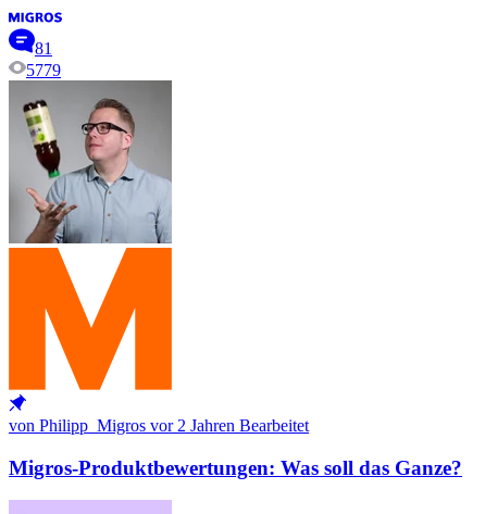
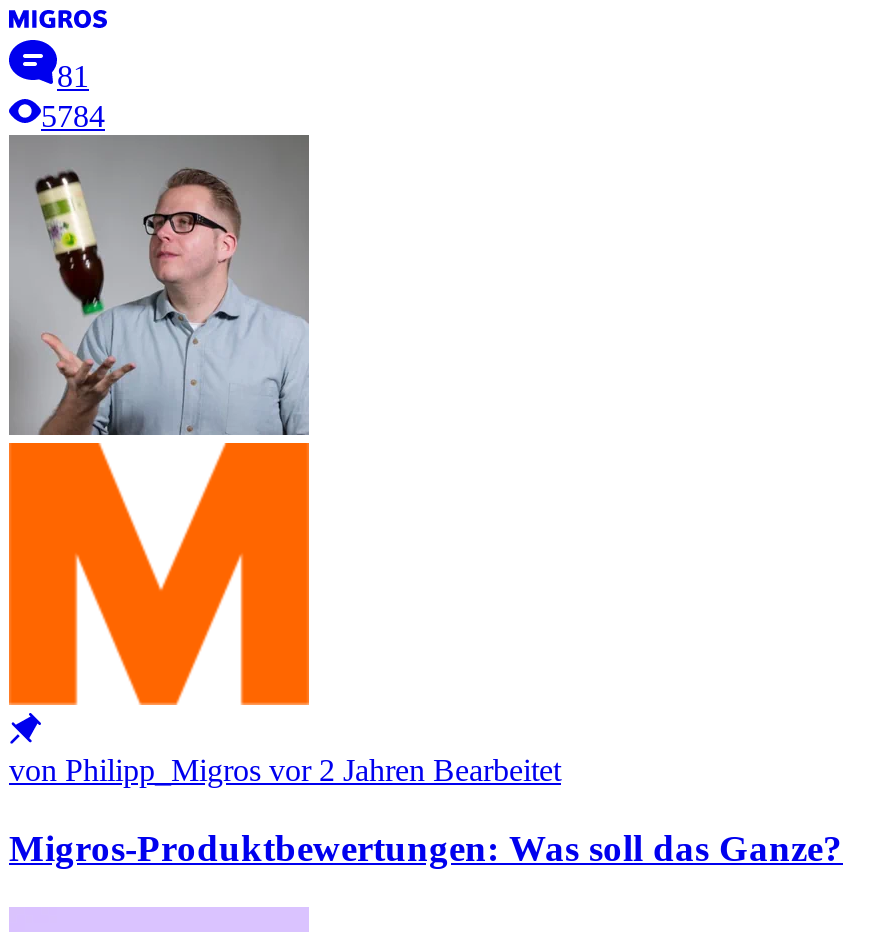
- 5779
+ 5784
